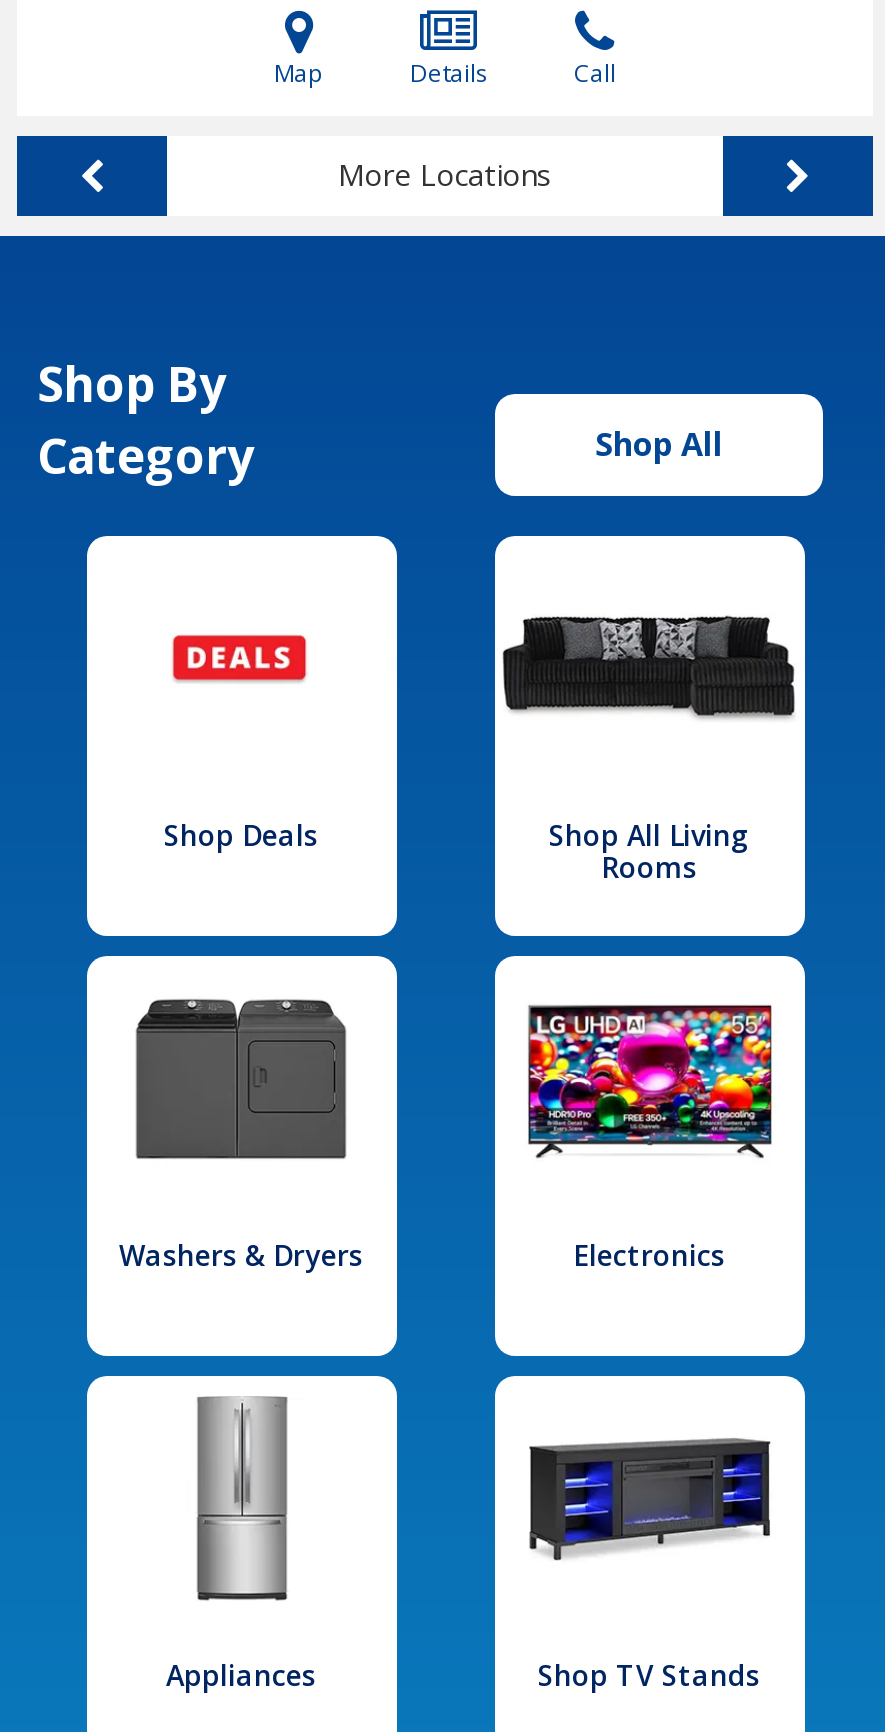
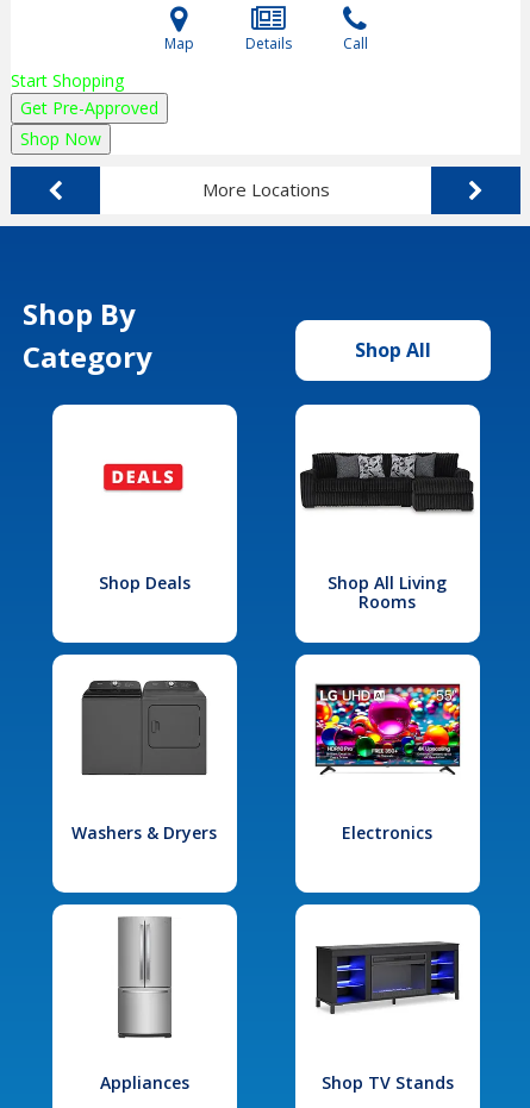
+ Start Shopping
+ Get Pre-Approved
+ Shop Now
